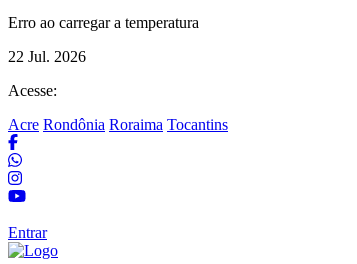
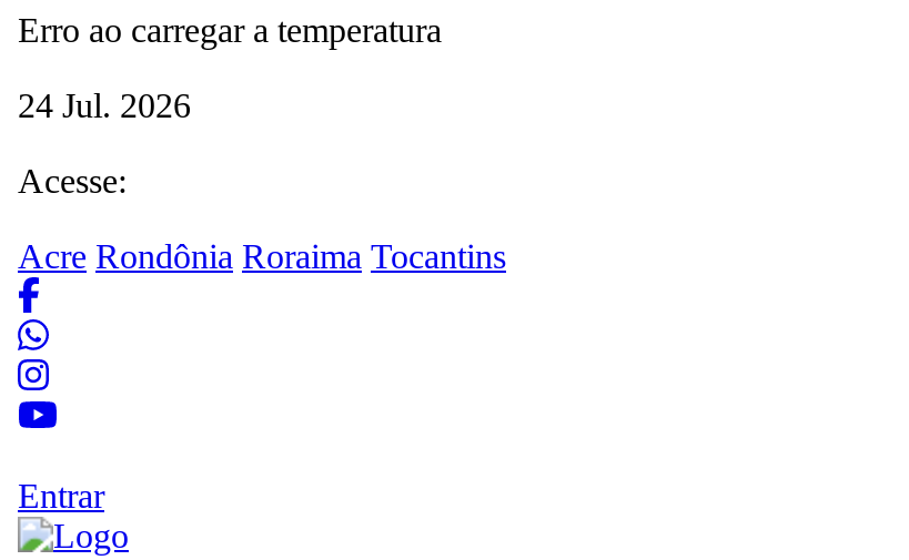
- 22 Jul. 2026
+ 24 Jul. 2026
